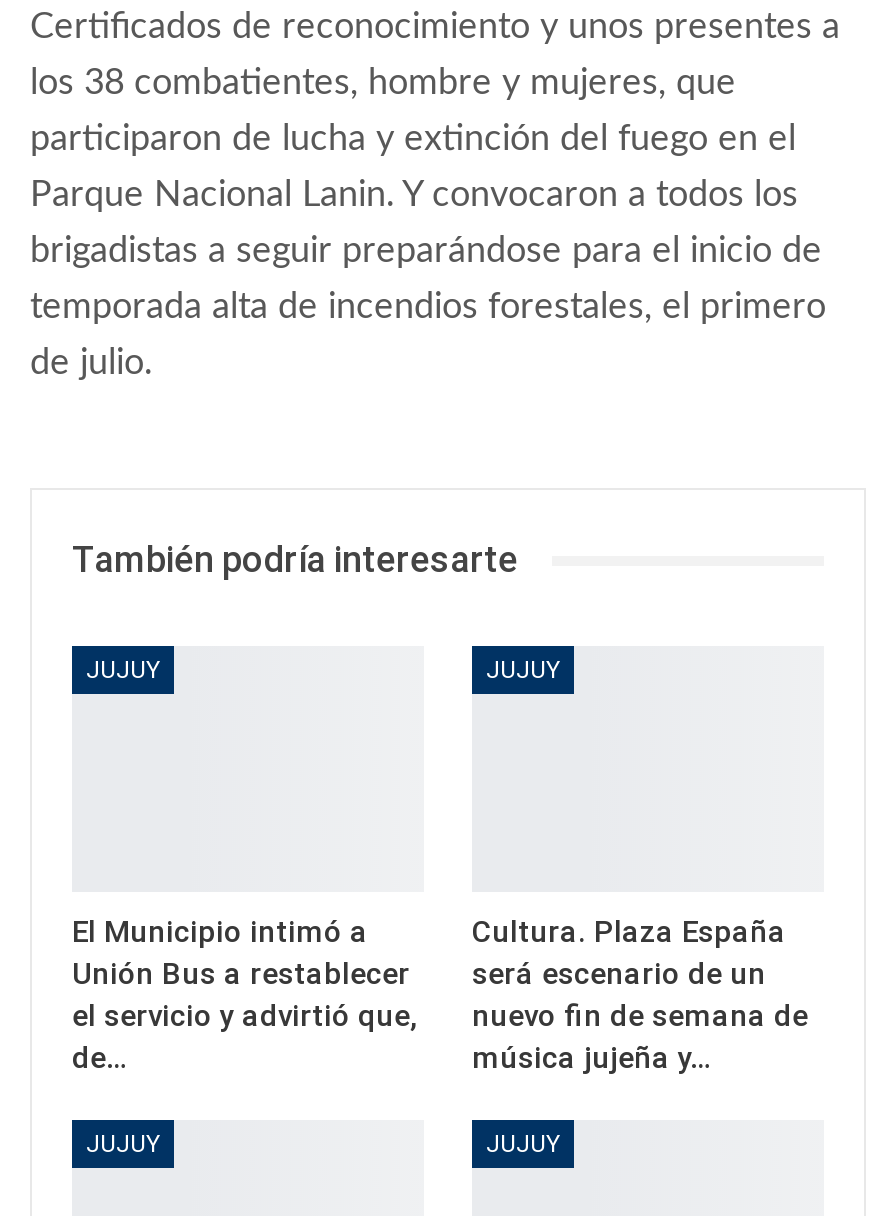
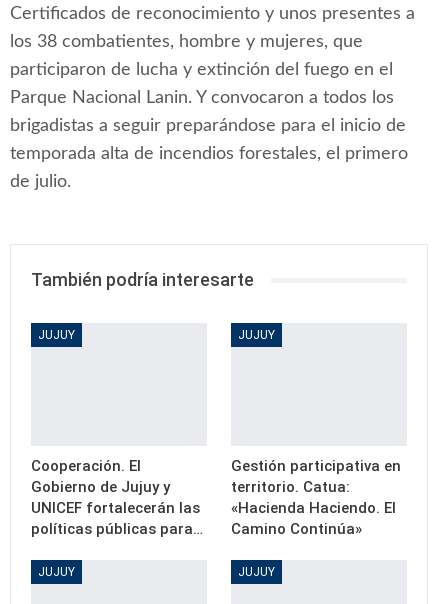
- El Municipio intimó a
- Unión Bus a restablecer
- el servicio y advirtió que,
- de…
+ Cooperación. El
+ Gobierno de Jujuy y
+ UNICEF fortalecerán las
+ políticas públicas para…

- Cultura. Plaza España
- será escenario de un
- nuevo fin de semana de
- música jujeña y…
+ Gestión participativa en
+ territorio. Catua:
+ «Hacienda Haciendo. El
+ Camino Continúa»
